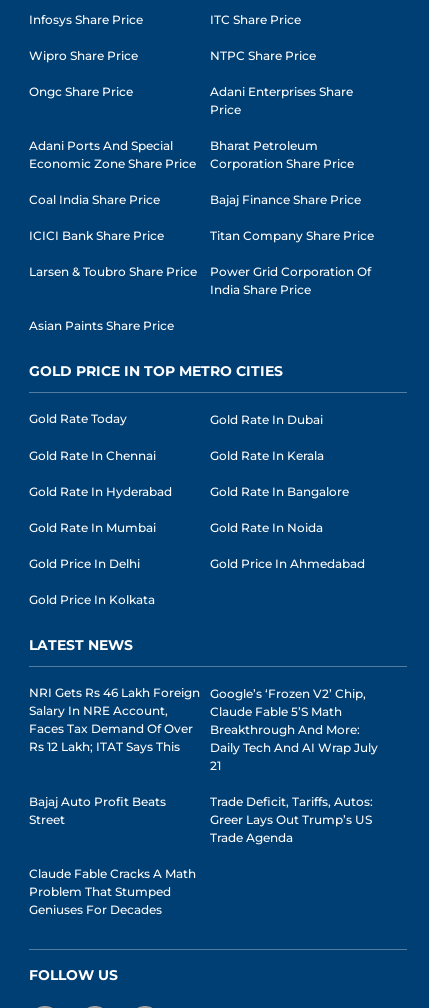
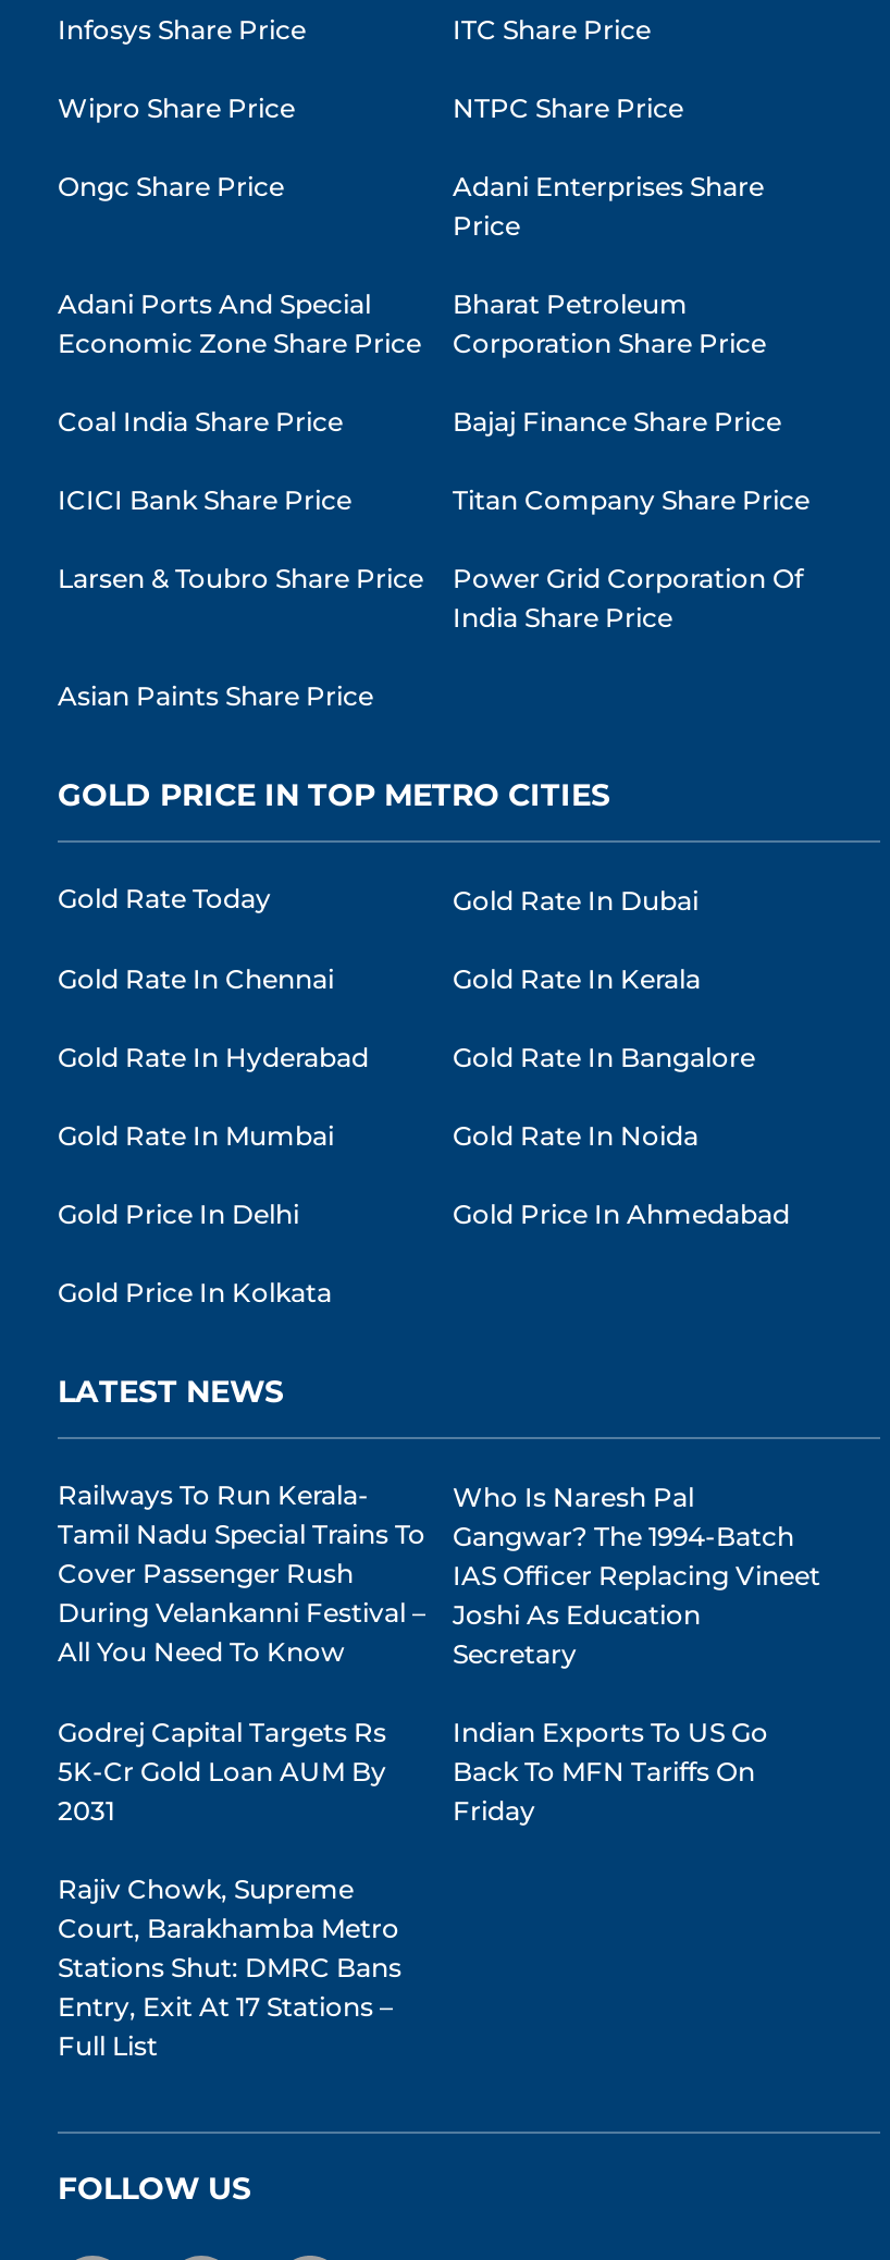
- NRI Gets Rs 46 Lakh Foreign
- Salary In NRE Account,
- Faces Tax Demand Of Over
- Rs 12 Lakh; ITAT Says This
+ Railways To Run Kerala-
+ Tamil Nadu Special Trains To
+ Cover Passenger Rush
+ During Velankanni Festival –
+ All You Need To Know

- Google’s ‘Frozen V2’ Chip,
- Claude Fable 5’s Math
- Breakthrough And More:
- Daily Tech And AI Wrap July
- 21
+ Who Is Naresh Pal
+ Gangwar? The 1994-Batch
+ IAS Officer Replacing Vineet
+ Joshi As Education
+ Secretary

- Bajaj Auto Profit Beats
- Street
+ Godrej Capital Targets Rs
+ 5K-Cr Gold Loan AUM By
+ 2031

- Trade Deficit, Tariffs, Autos:
- Greer Lays Out Trump’s US
- Trade Agenda
+ Indian Exports To US Go
+ Back To MFN Tariffs On
+ Friday

- Claude Fable Cracks A Math
- Problem That Stumped
- Geniuses For Decades
+ Rajiv Chowk, Supreme
+ Court, Barakhamba Metro
+ Stations Shut: DMRC Bans
+ Entry, Exit At 17 Stations –
+ Full List
